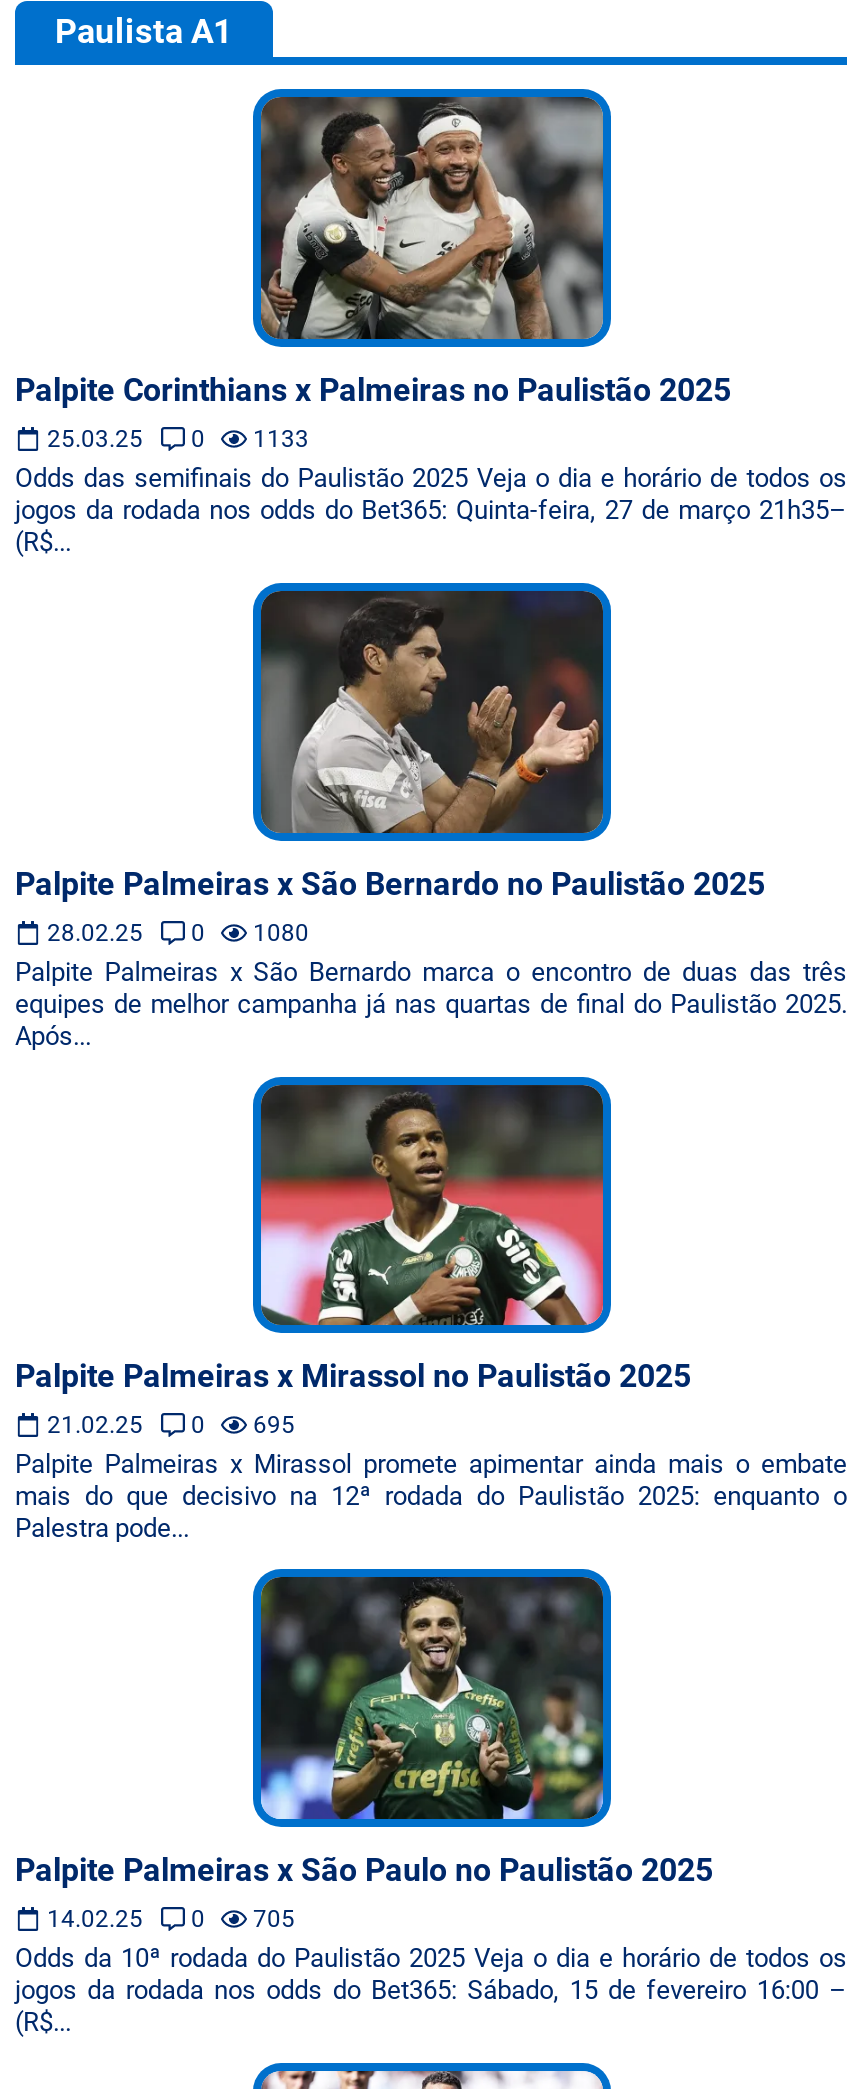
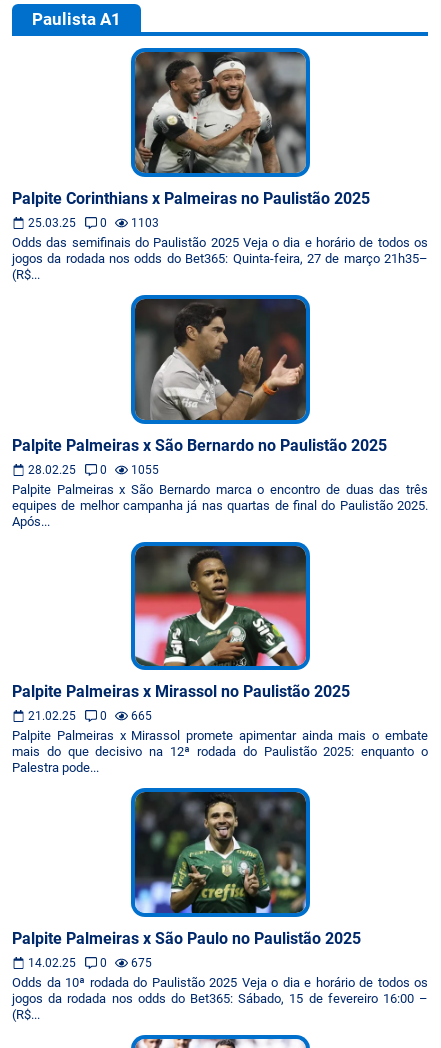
- 25.03.25 0 1133
+ 25.03.25 0 1103

- 28.02.25 0 1080
+ 28.02.25 0 1055

- 21.02.25 0 695
+ 21.02.25 0 665

- 14.02.25 0 705
+ 14.02.25 0 675
